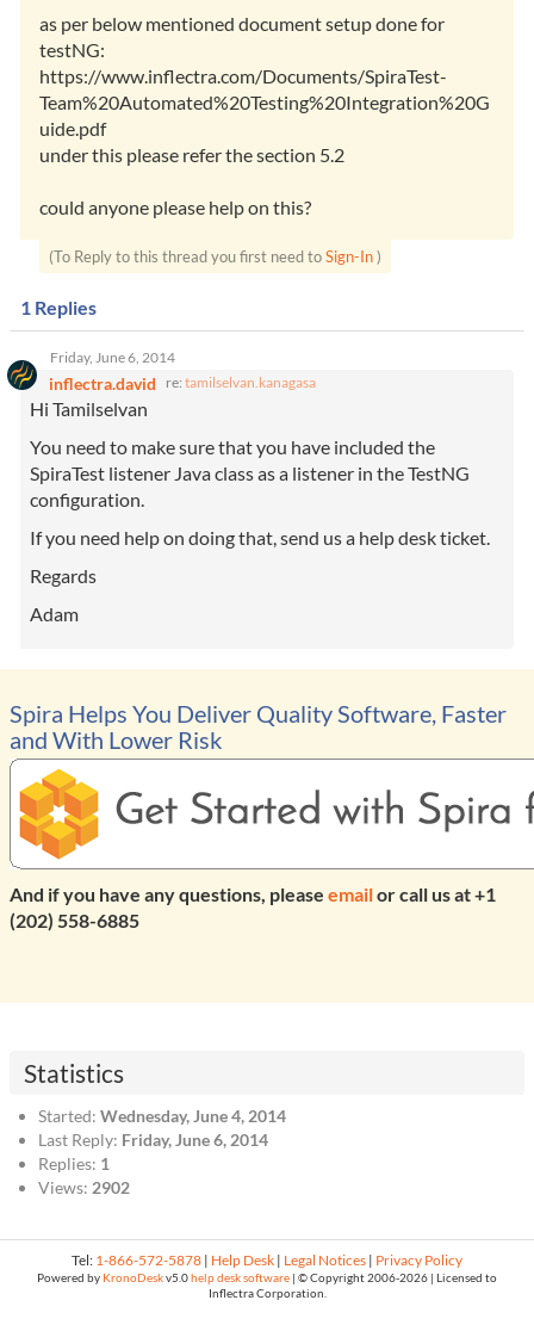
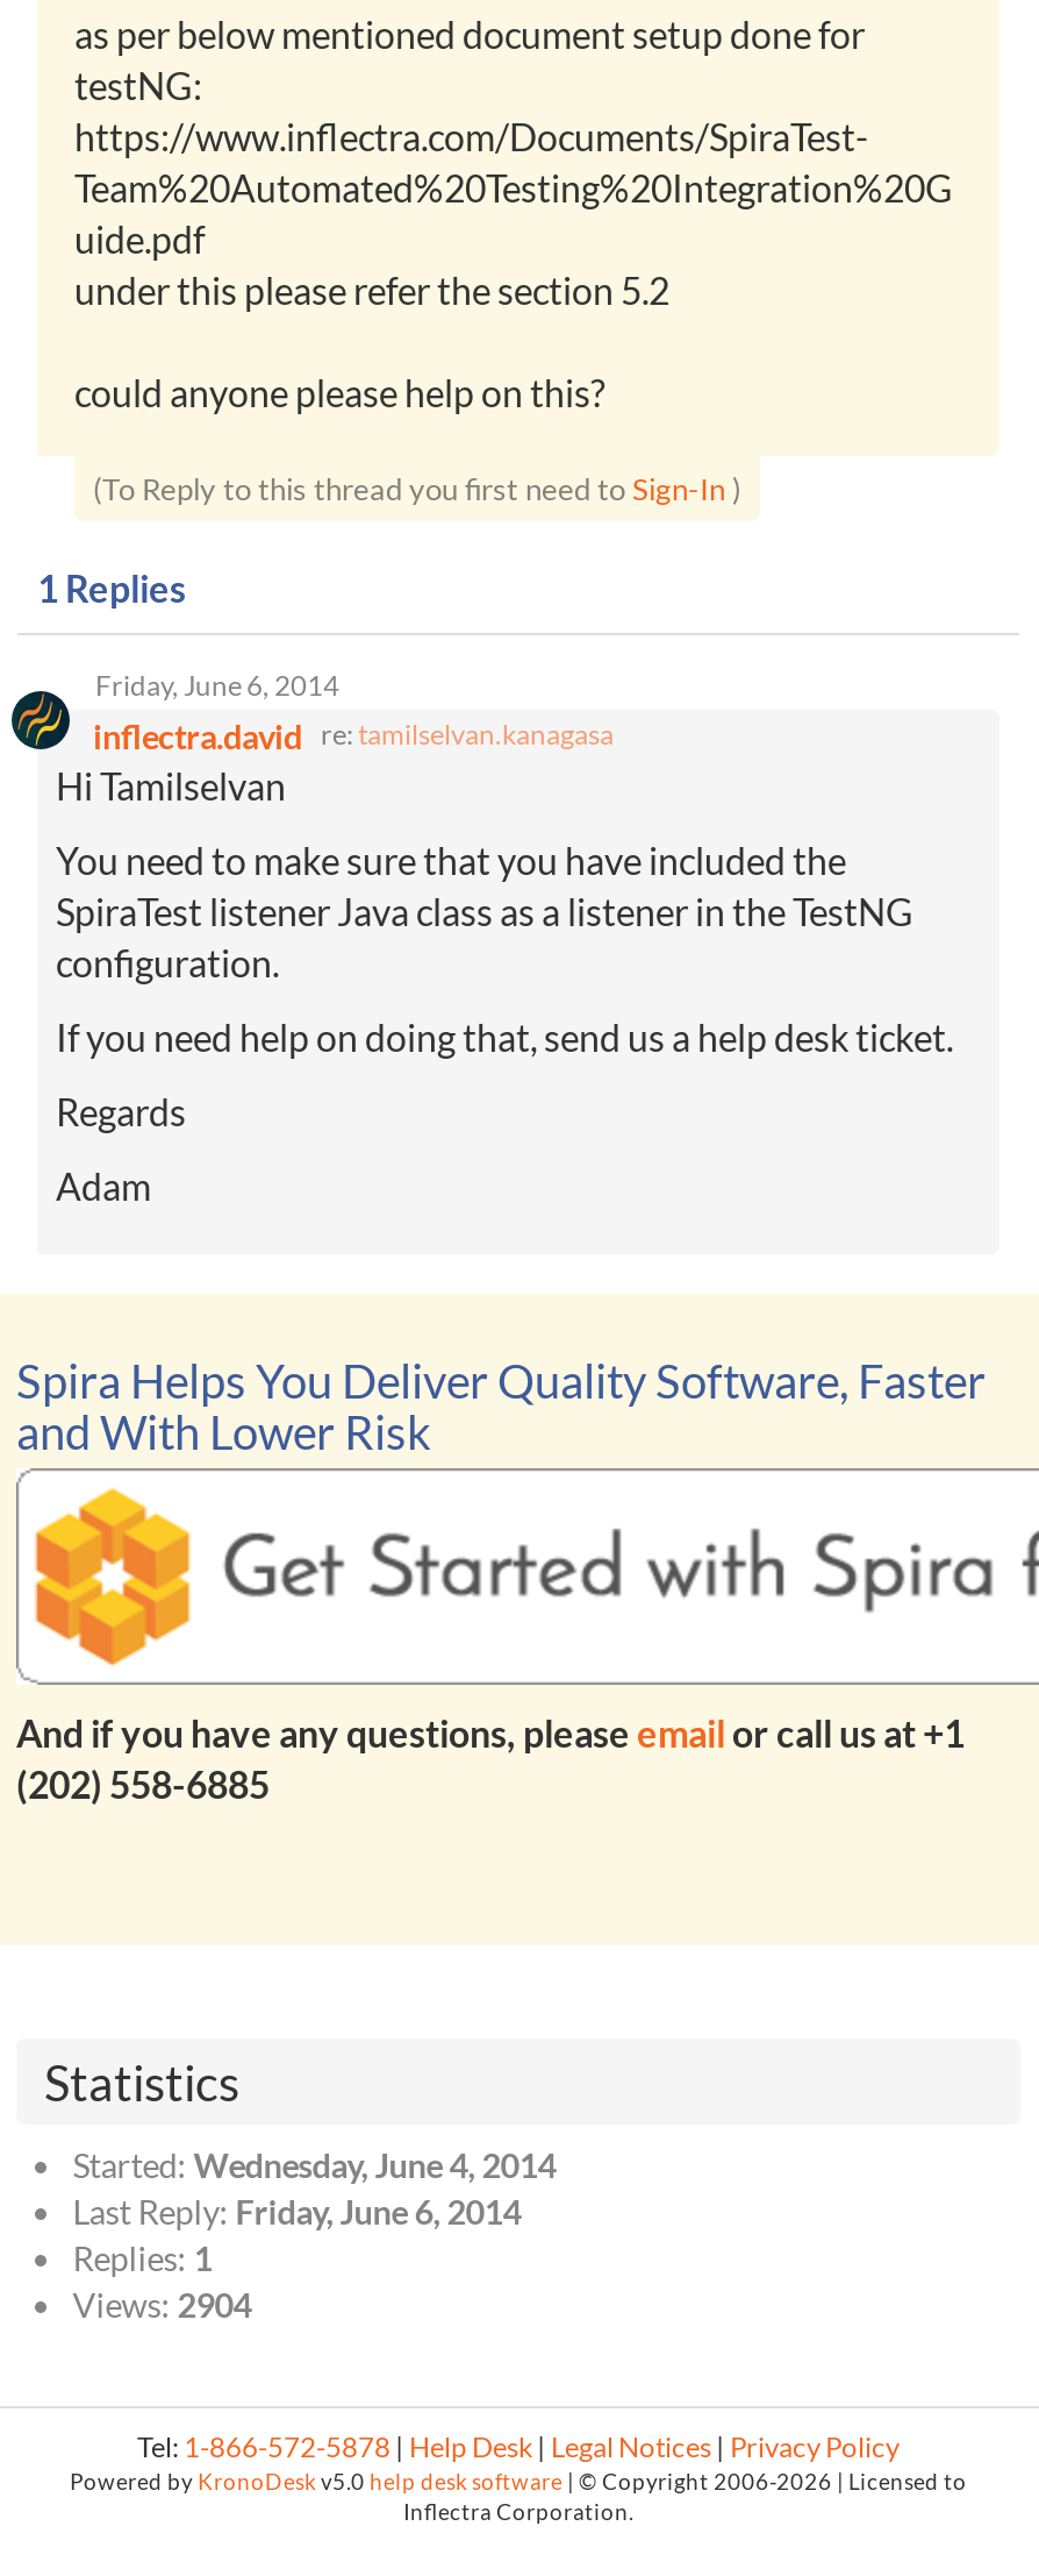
- Views: 2902
+ Views: 2904
